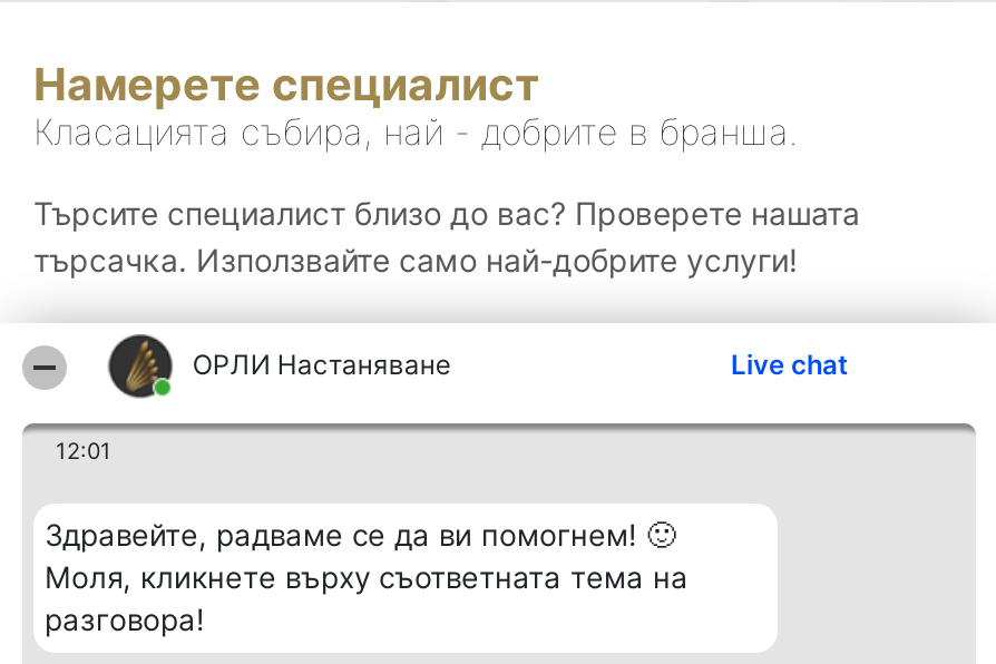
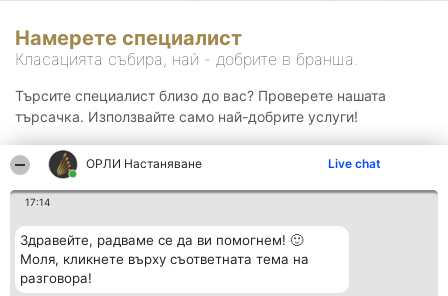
- 12:01
+ 17:14
